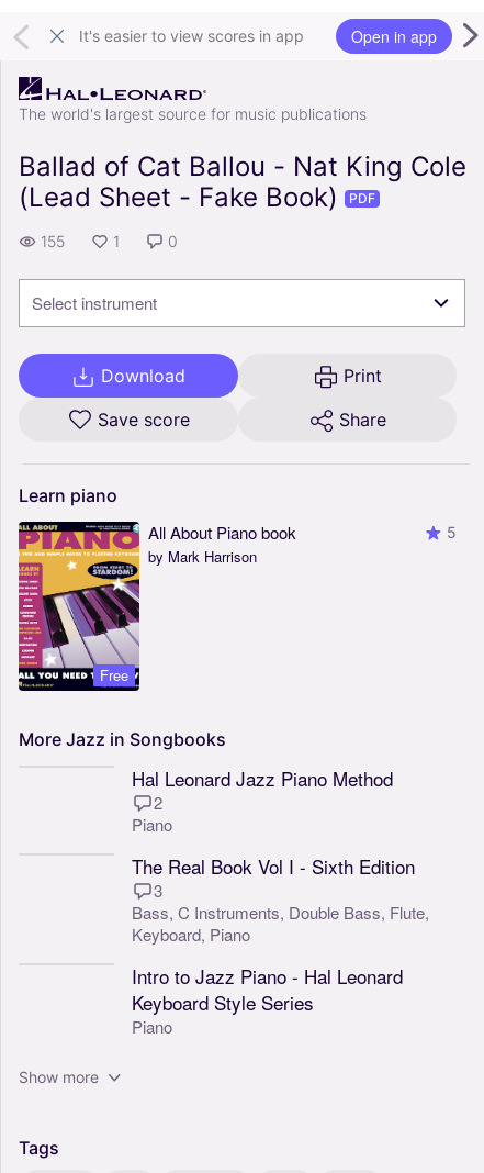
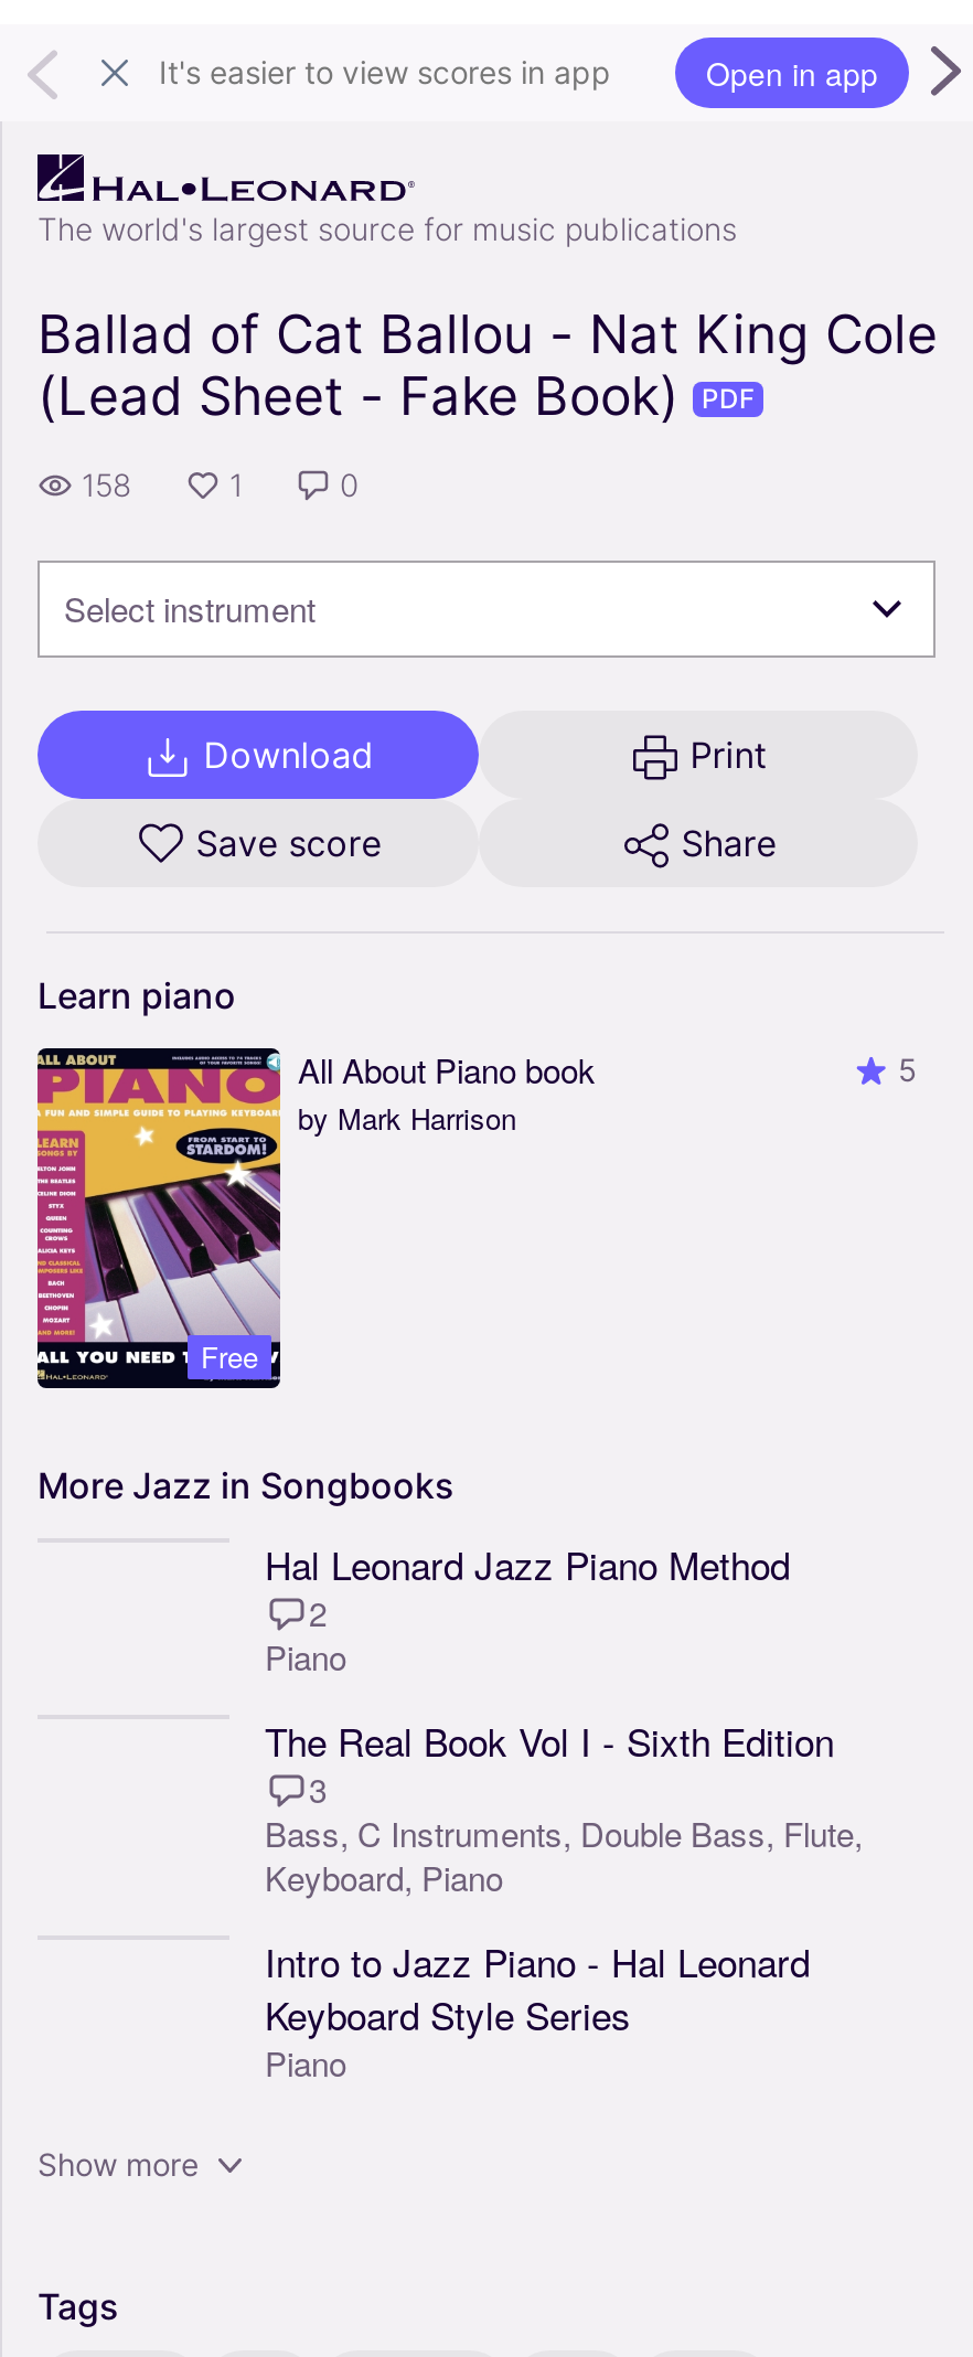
- 155
+ 158
